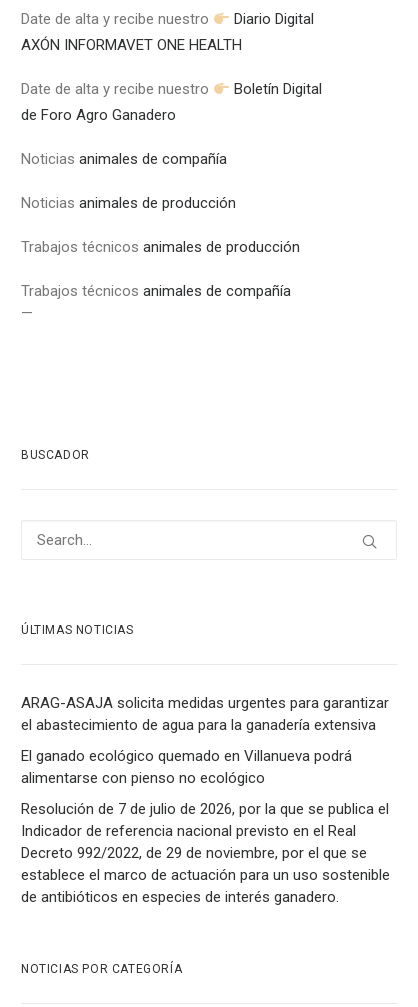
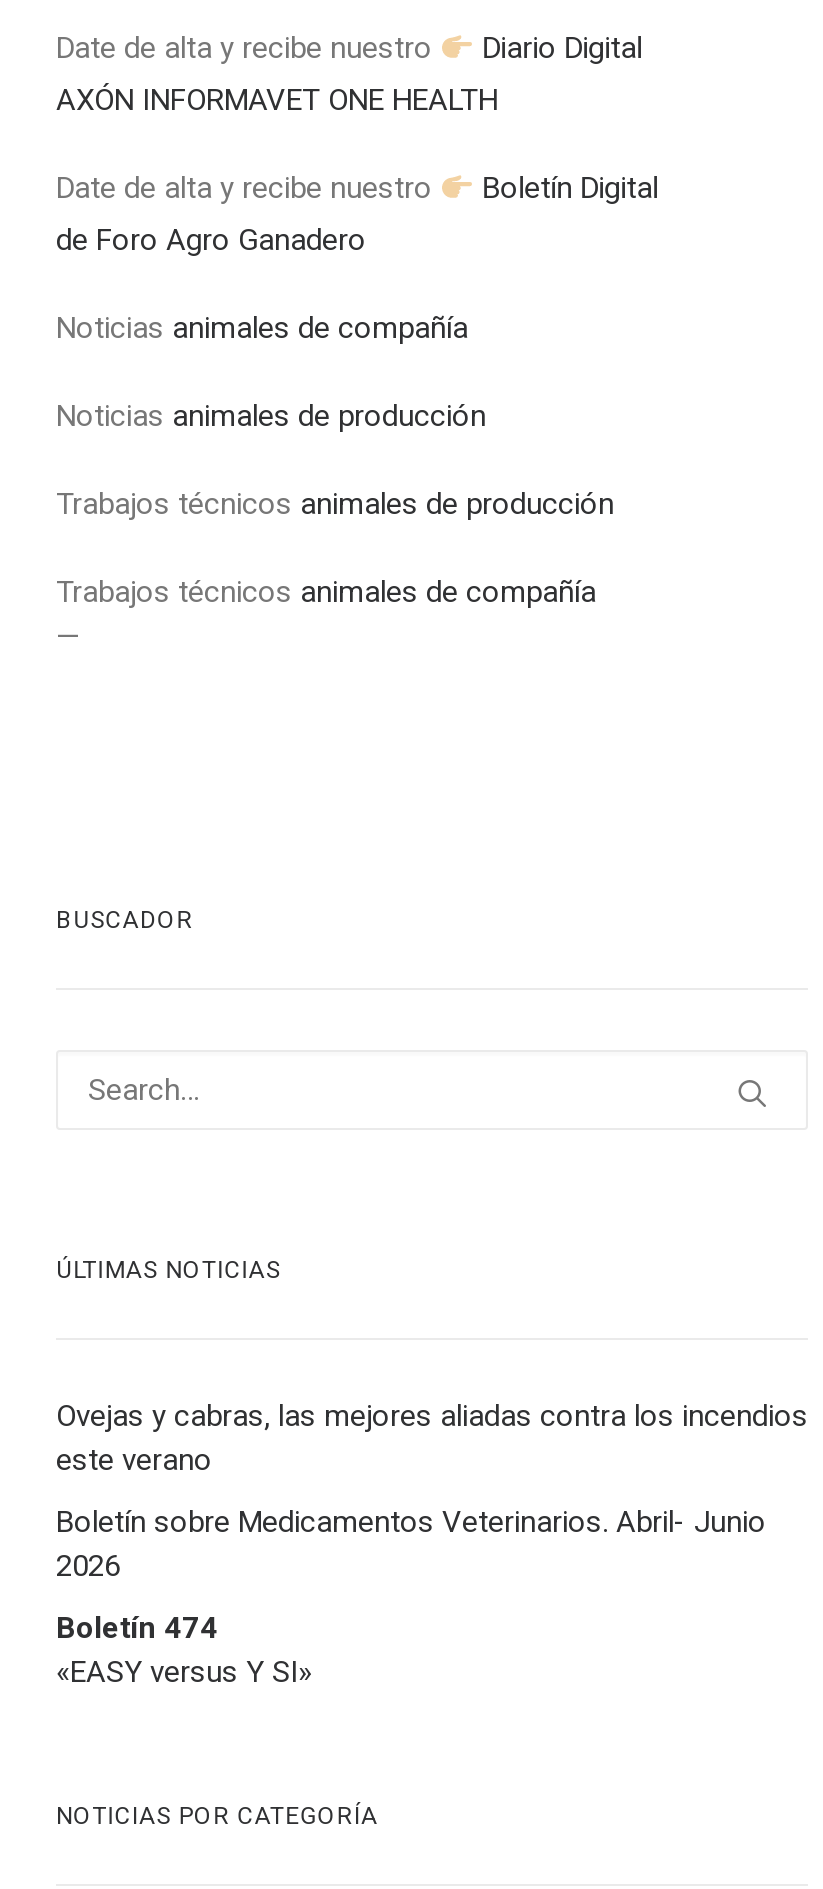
- ARAG-ASAJA solicita medidas urgentes para garantizar
- el abastecimiento de agua para la ganadería extensiva
+ Ovejas y cabras, las mejores aliadas contra los incendios
+ este verano

- El ganado ecológico quemado en Villanueva podrá
- alimentarse con pienso no ecológico
+ Boletín sobre Medicamentos Veterinarios. Abril- Junio
+ 2026

- Resolución de 7 de julio de 2026, por la que se publica el
- Indicador de referencia nacional previsto en el Real
- Decreto 992/2022, de 29 de noviembre, por el que se
- establece el marco de actuación para un uso sostenible
- de antibióticos en especies de interés ganadero.
+ Boletín 474
+ «EASY versus Y SI»
